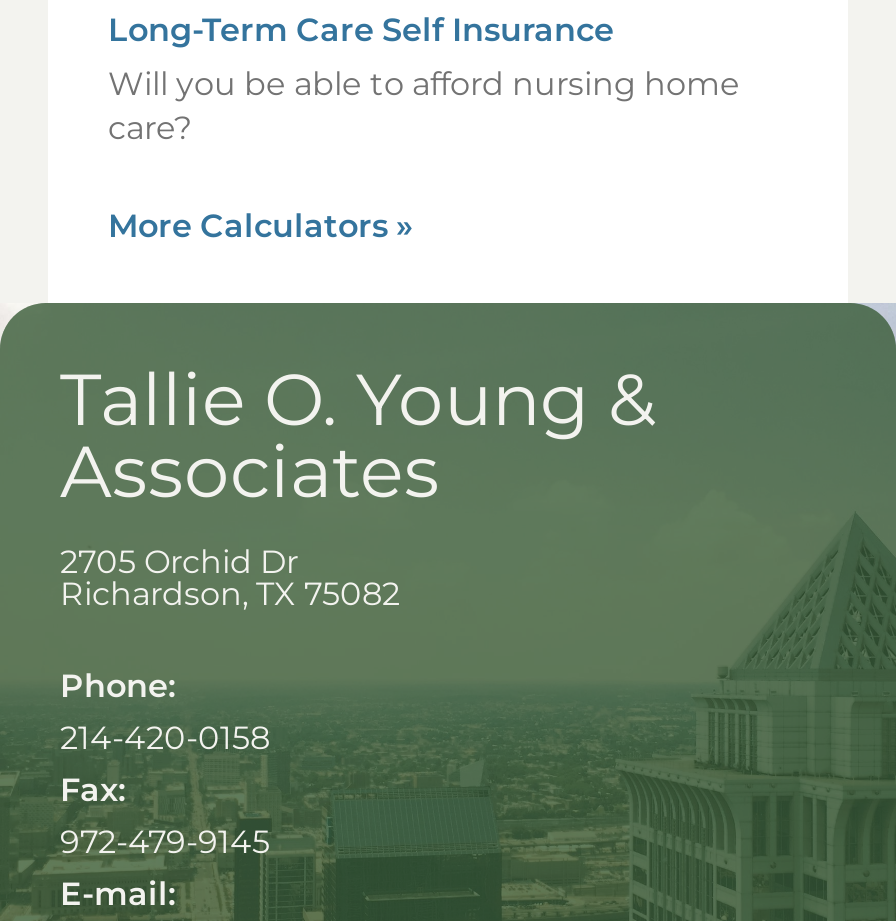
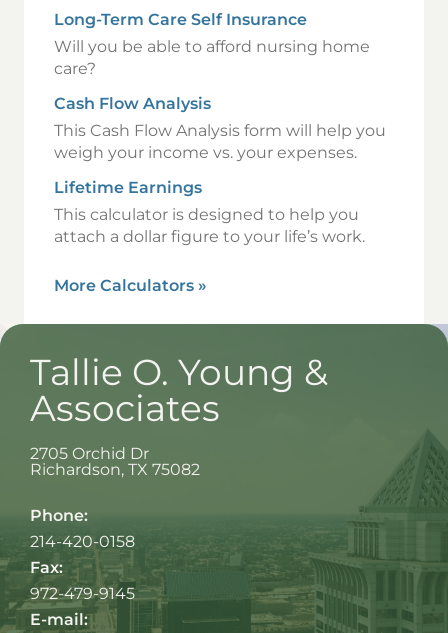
+ Cash Flow Analysis
+ This Cash Flow Analysis form will help you
+ weigh your income vs. your expenses.
+ Lifetime Earnings
+ This calculator is designed to help you
+ attach a dollar figure to your life’s work.
